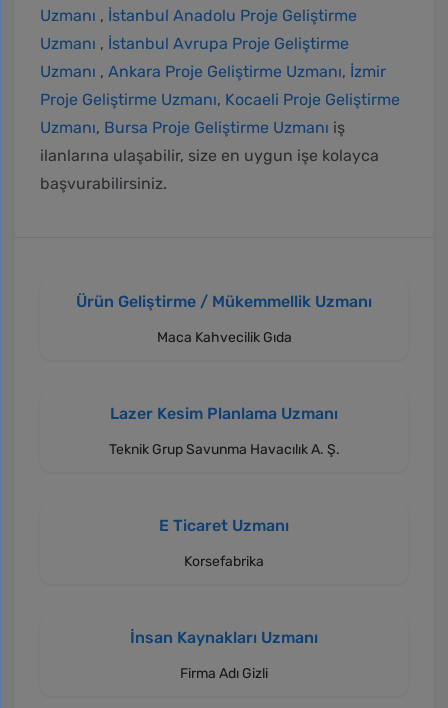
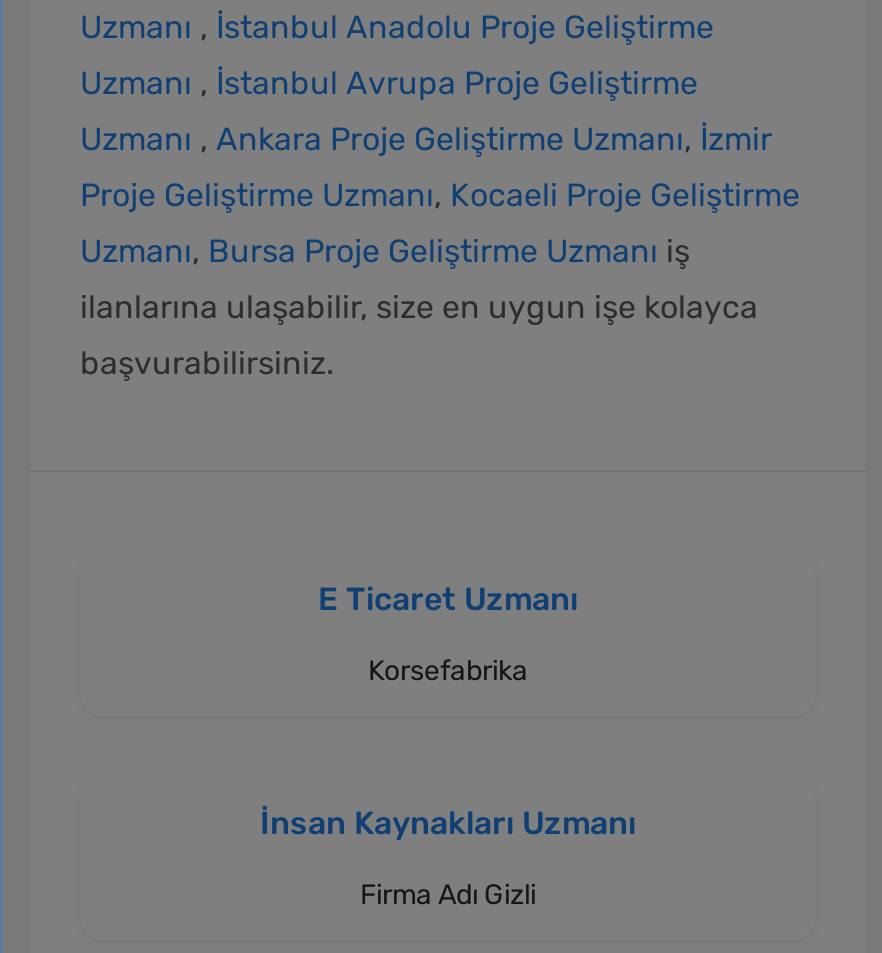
- Ürün Geliştirme / Mükemmellik Uzmanı
- Maca Kahvecilik Gıda

- Lazer Kesim Planlama Uzmanı
- Teknik Grup Savunma Havacılık A. Ş.
